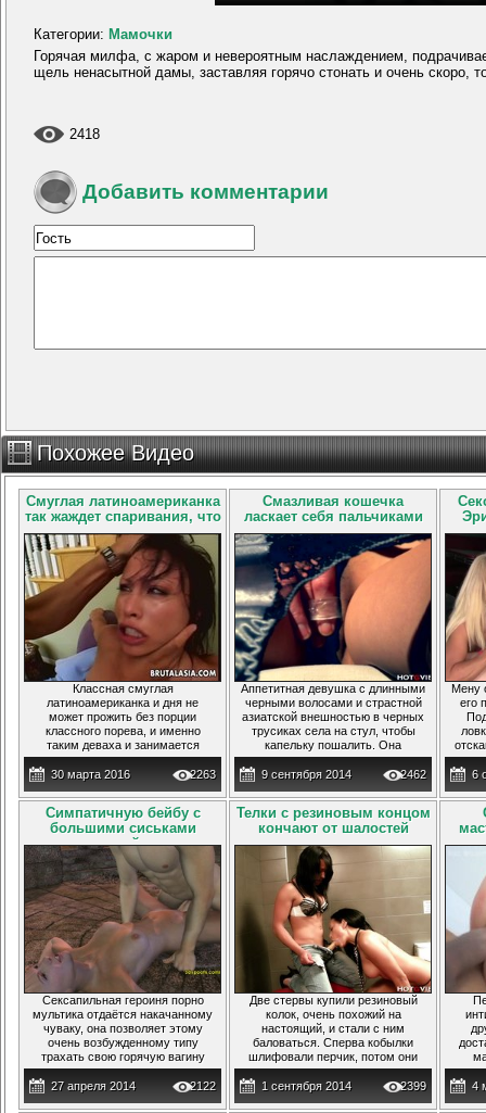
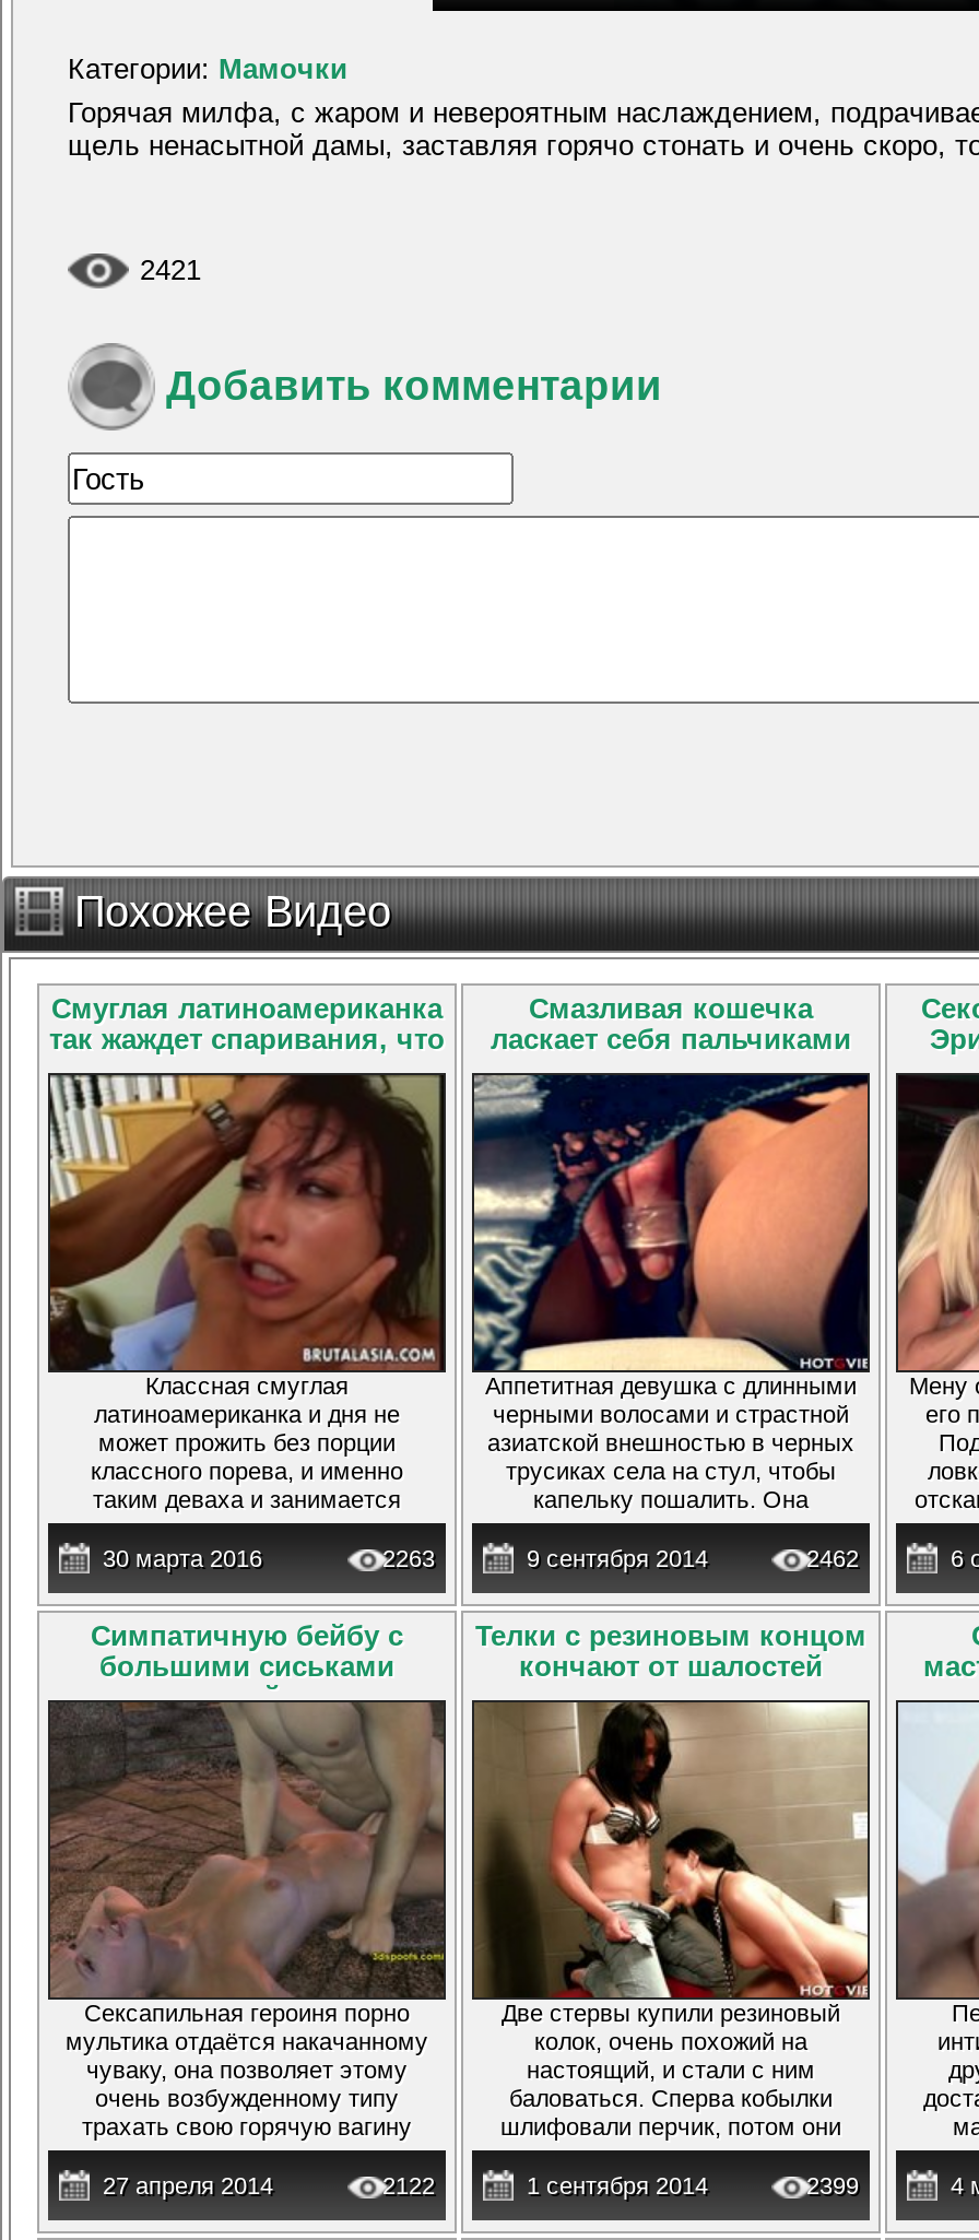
- 2418
+ 2421
